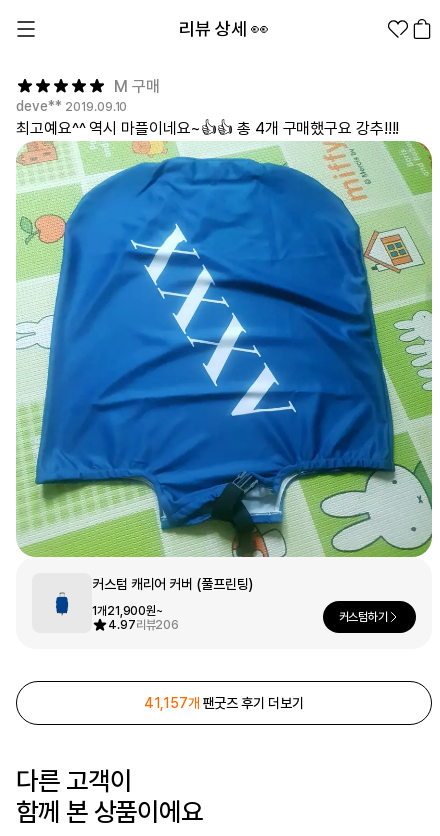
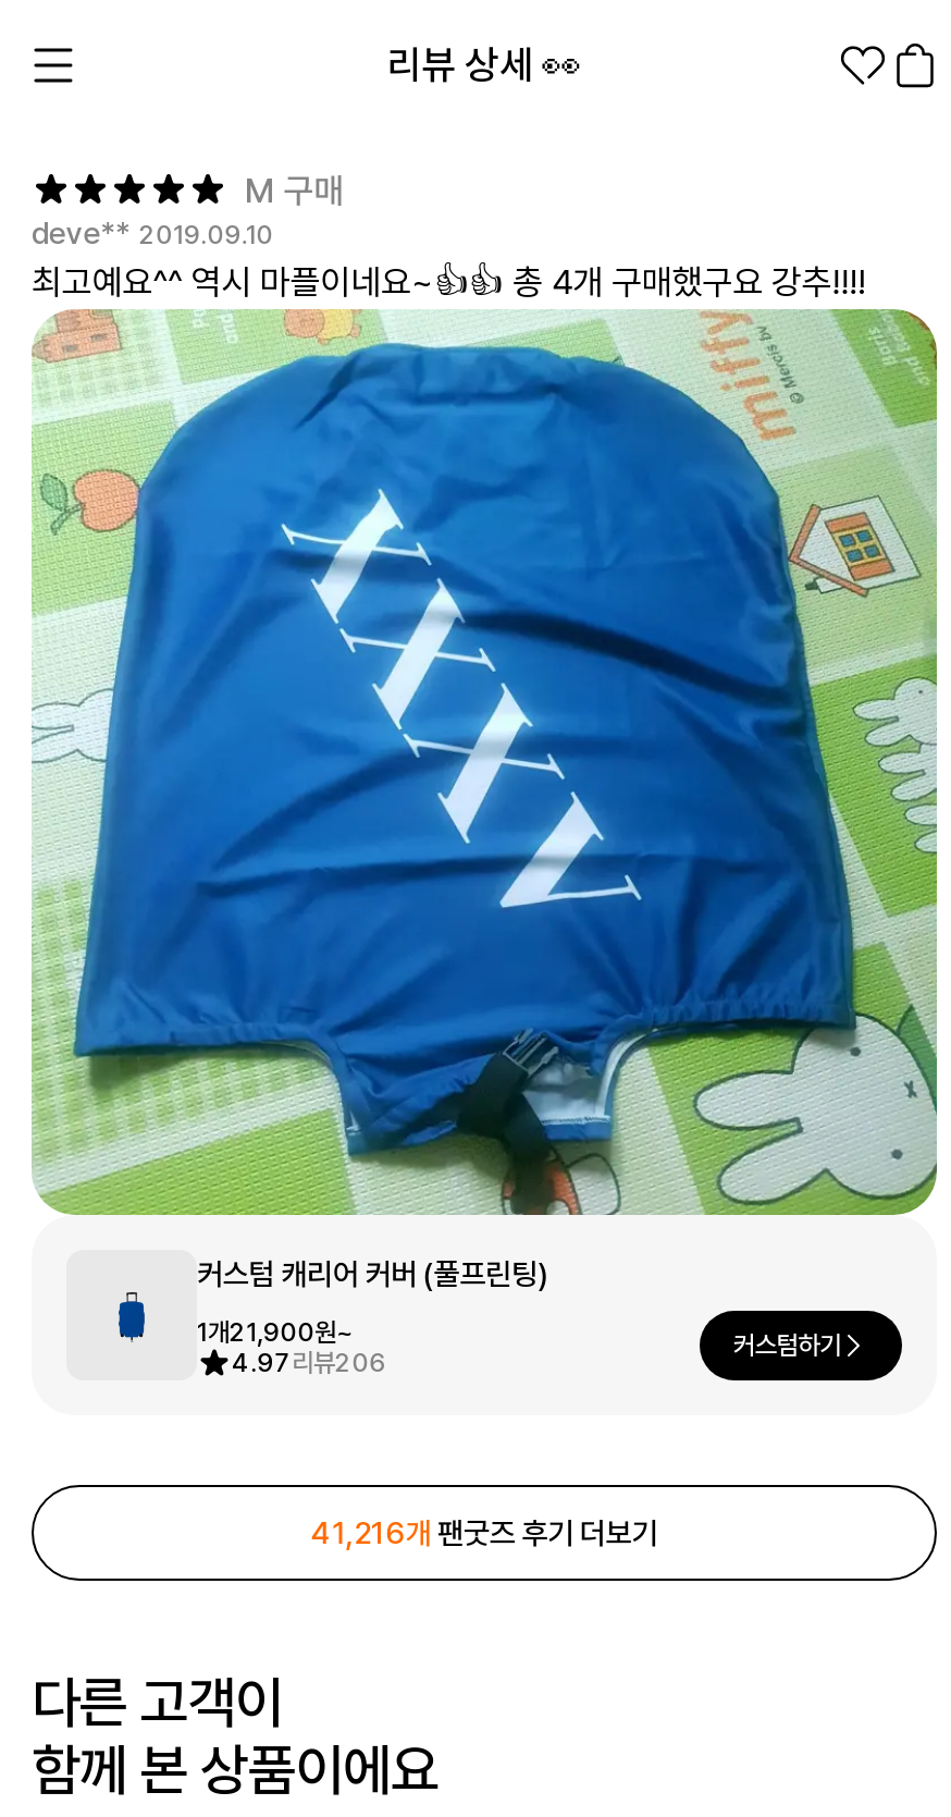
- 41,157개 팬굿즈 후기 더보기
+ 41,216개 팬굿즈 후기 더보기
